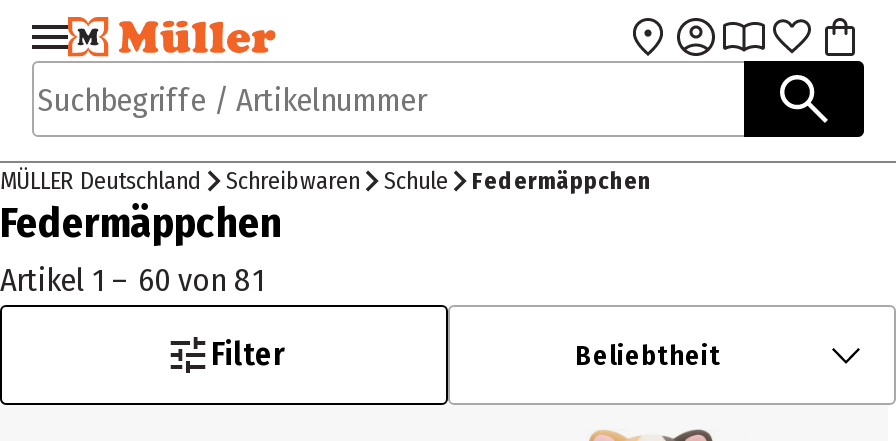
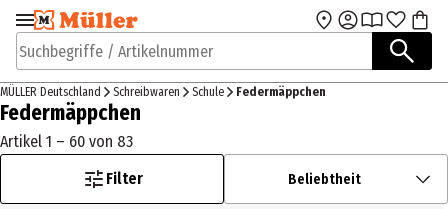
- Artikel 1 – 60 von 81
+ Artikel 1 – 60 von 83
